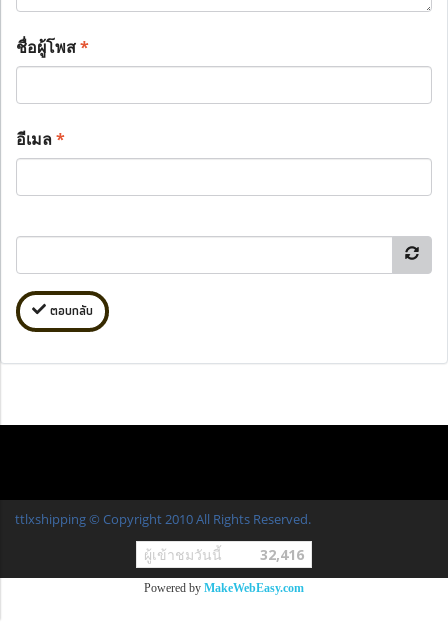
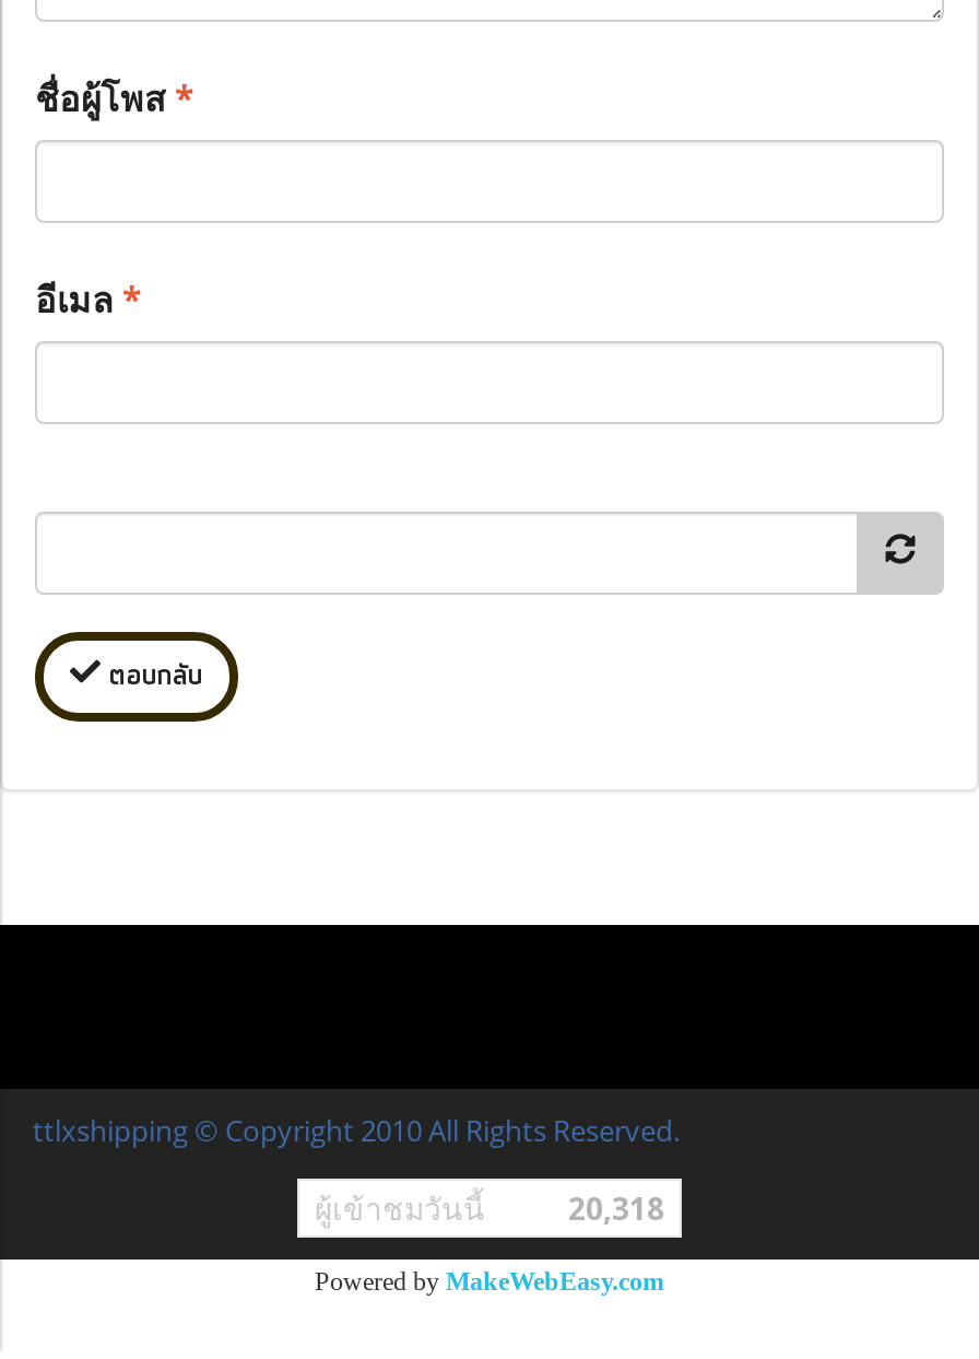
- ผู้เข้าชมวันนี้ 32,416
+ ผู้เข้าชมวันนี้ 20,318
